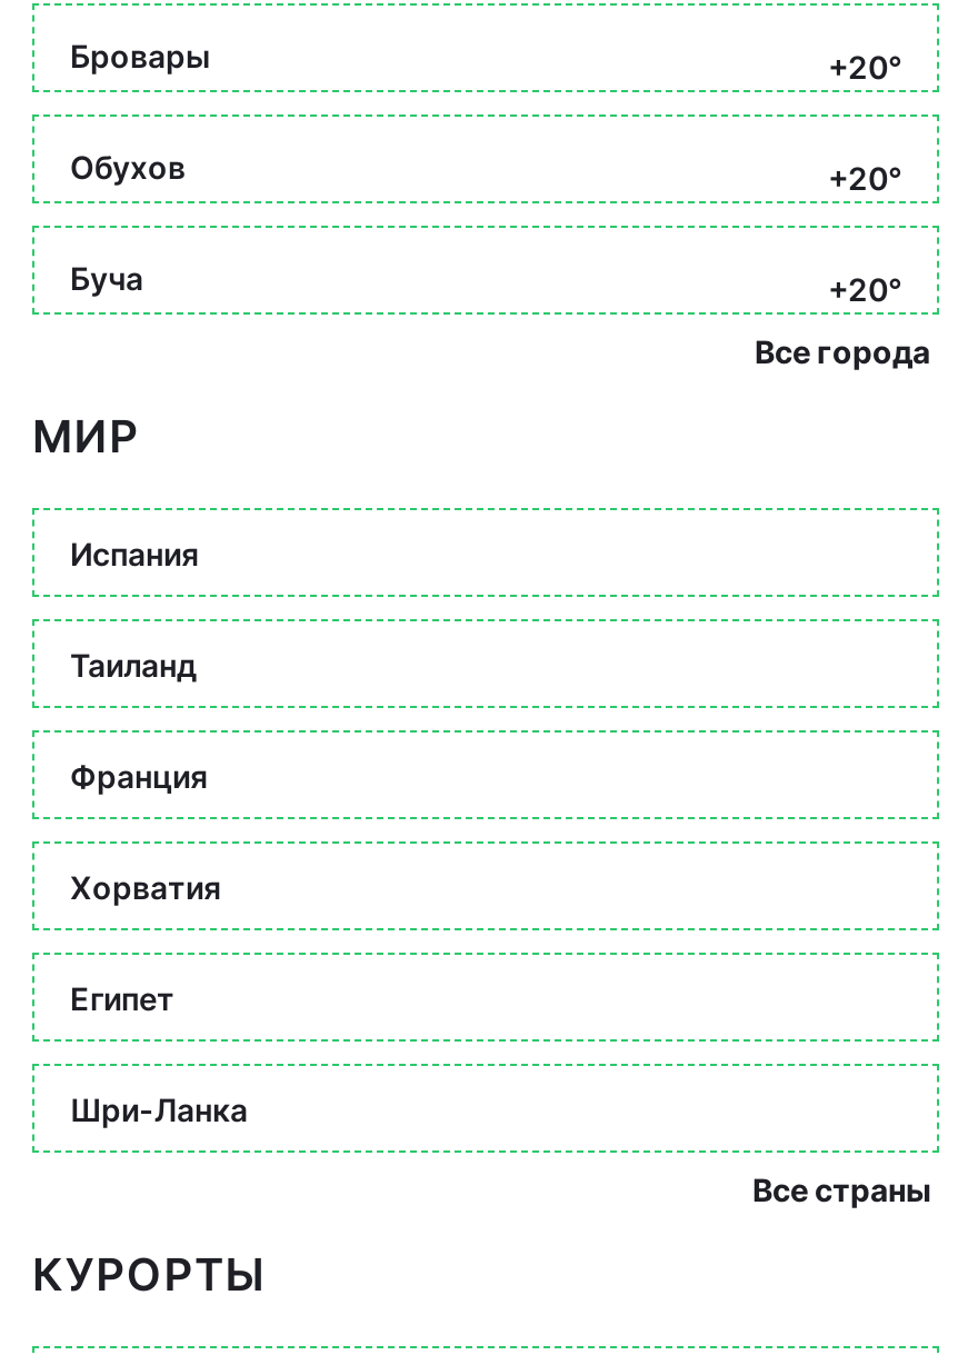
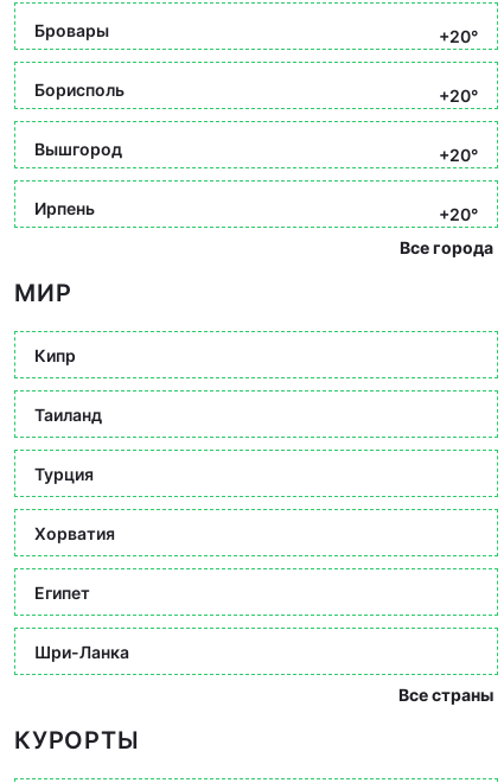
- Обухов
+ Борисполь

- Буча
+ Вышгород
+ +20°
+ Ирпень

- Испания
+ Кипр

- Франция
+ Турция
